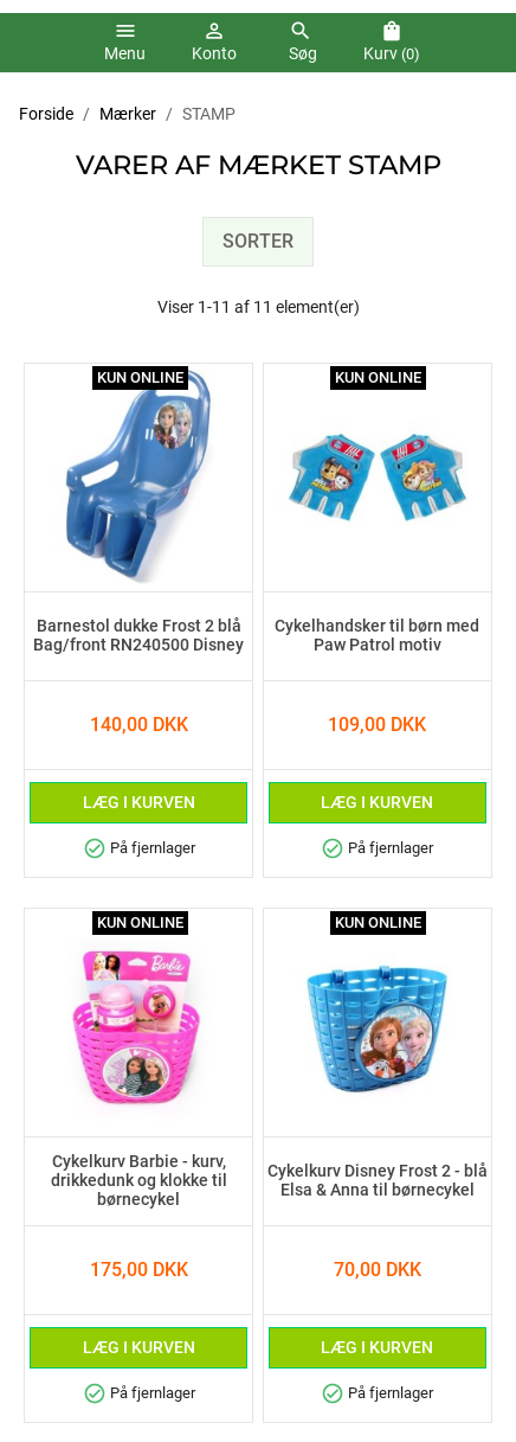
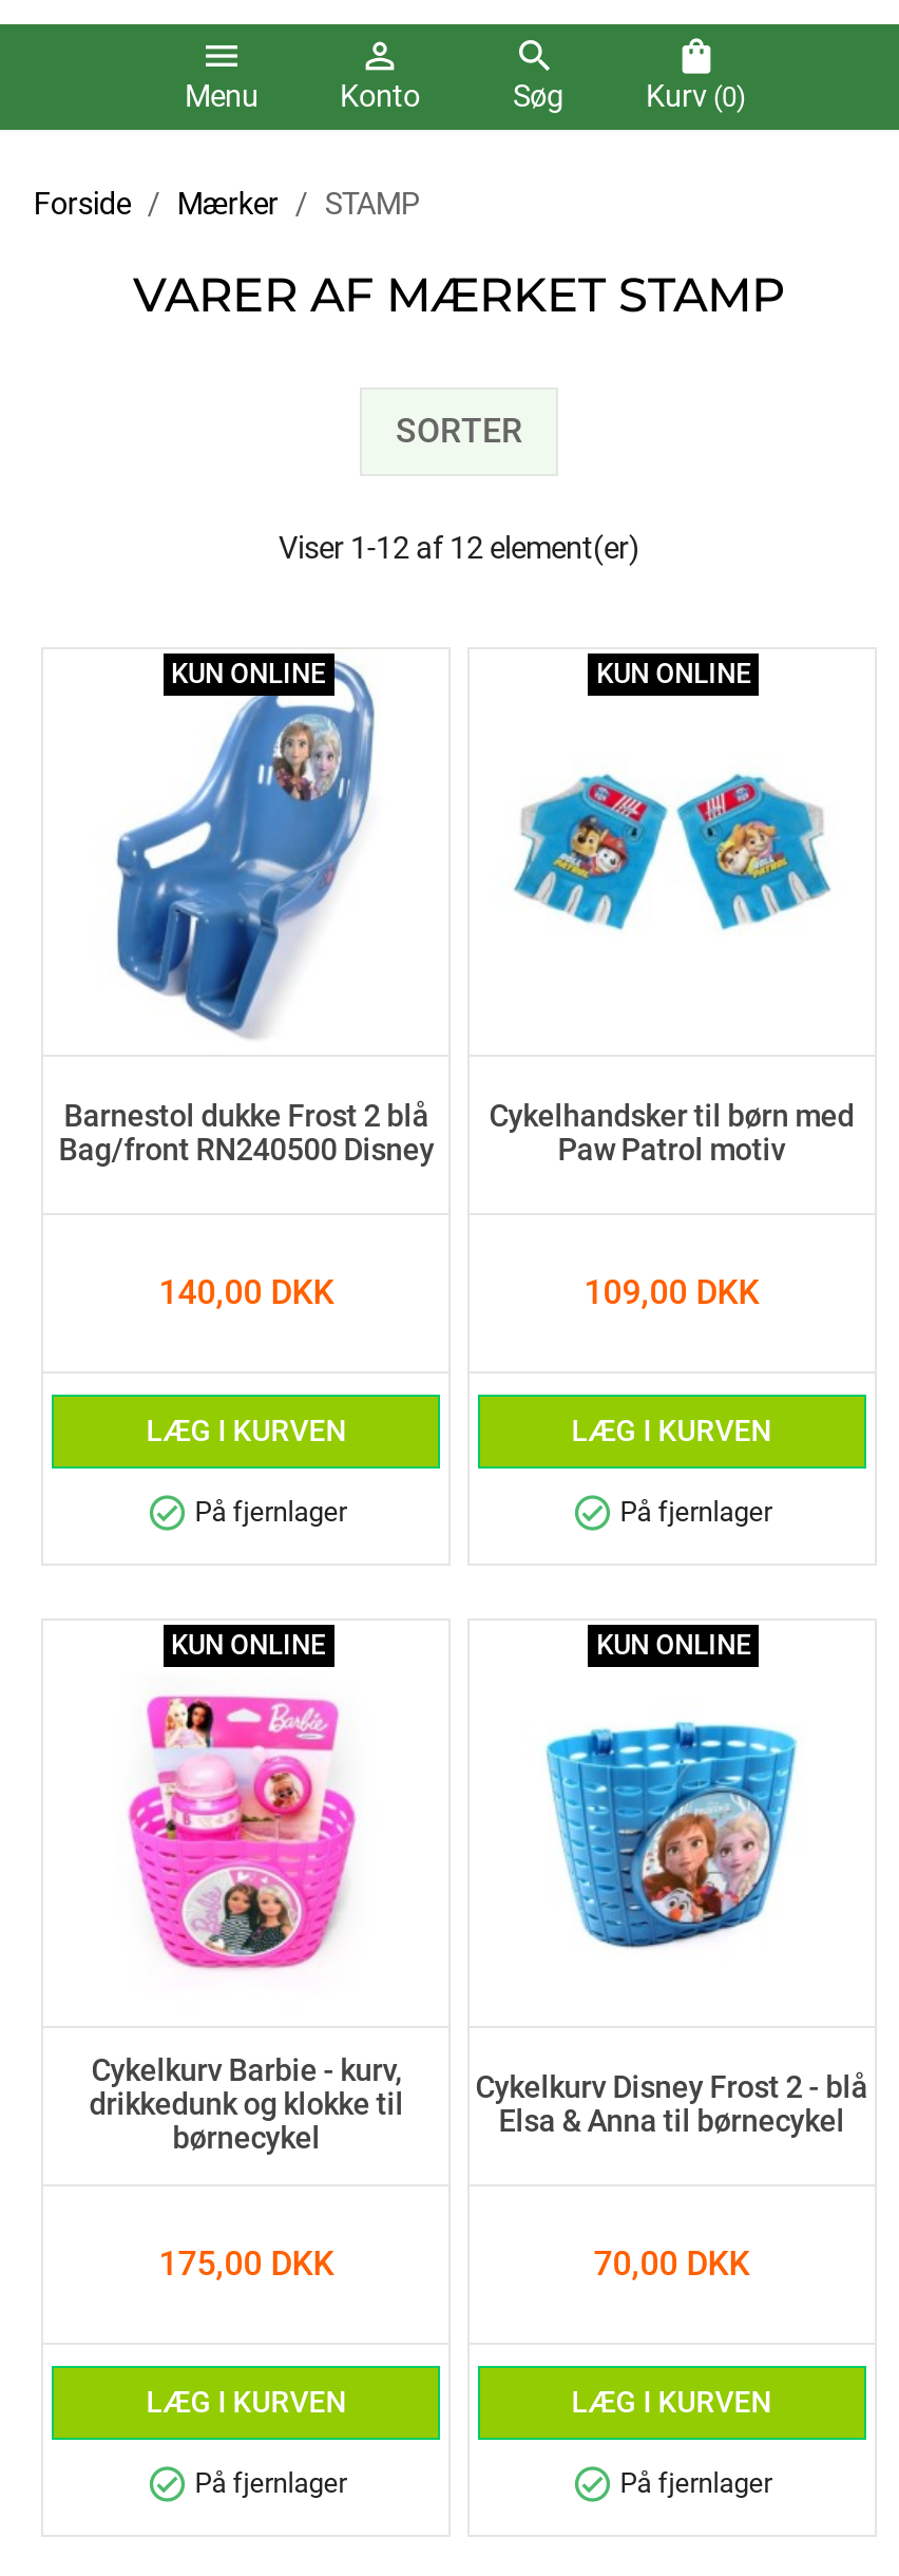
- Viser 1-11 af 11 element(er)
+ Viser 1-12 af 12 element(er)
